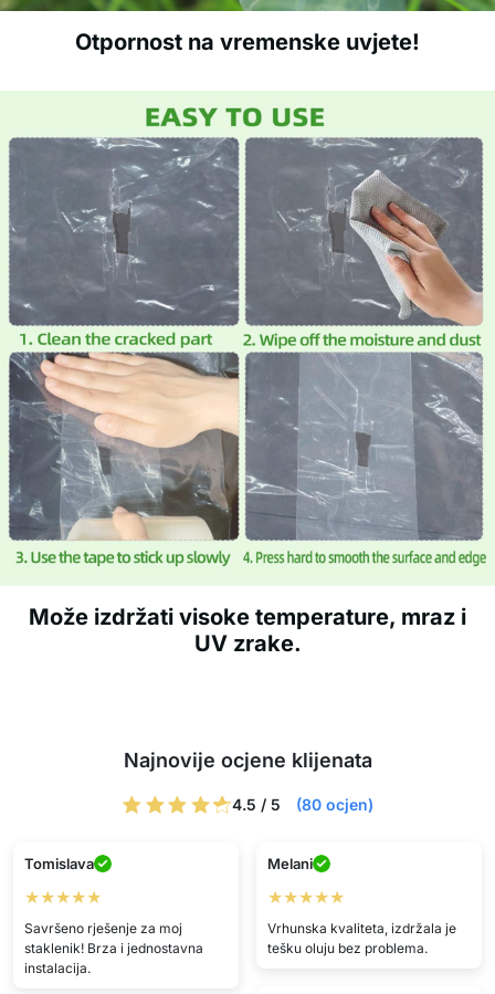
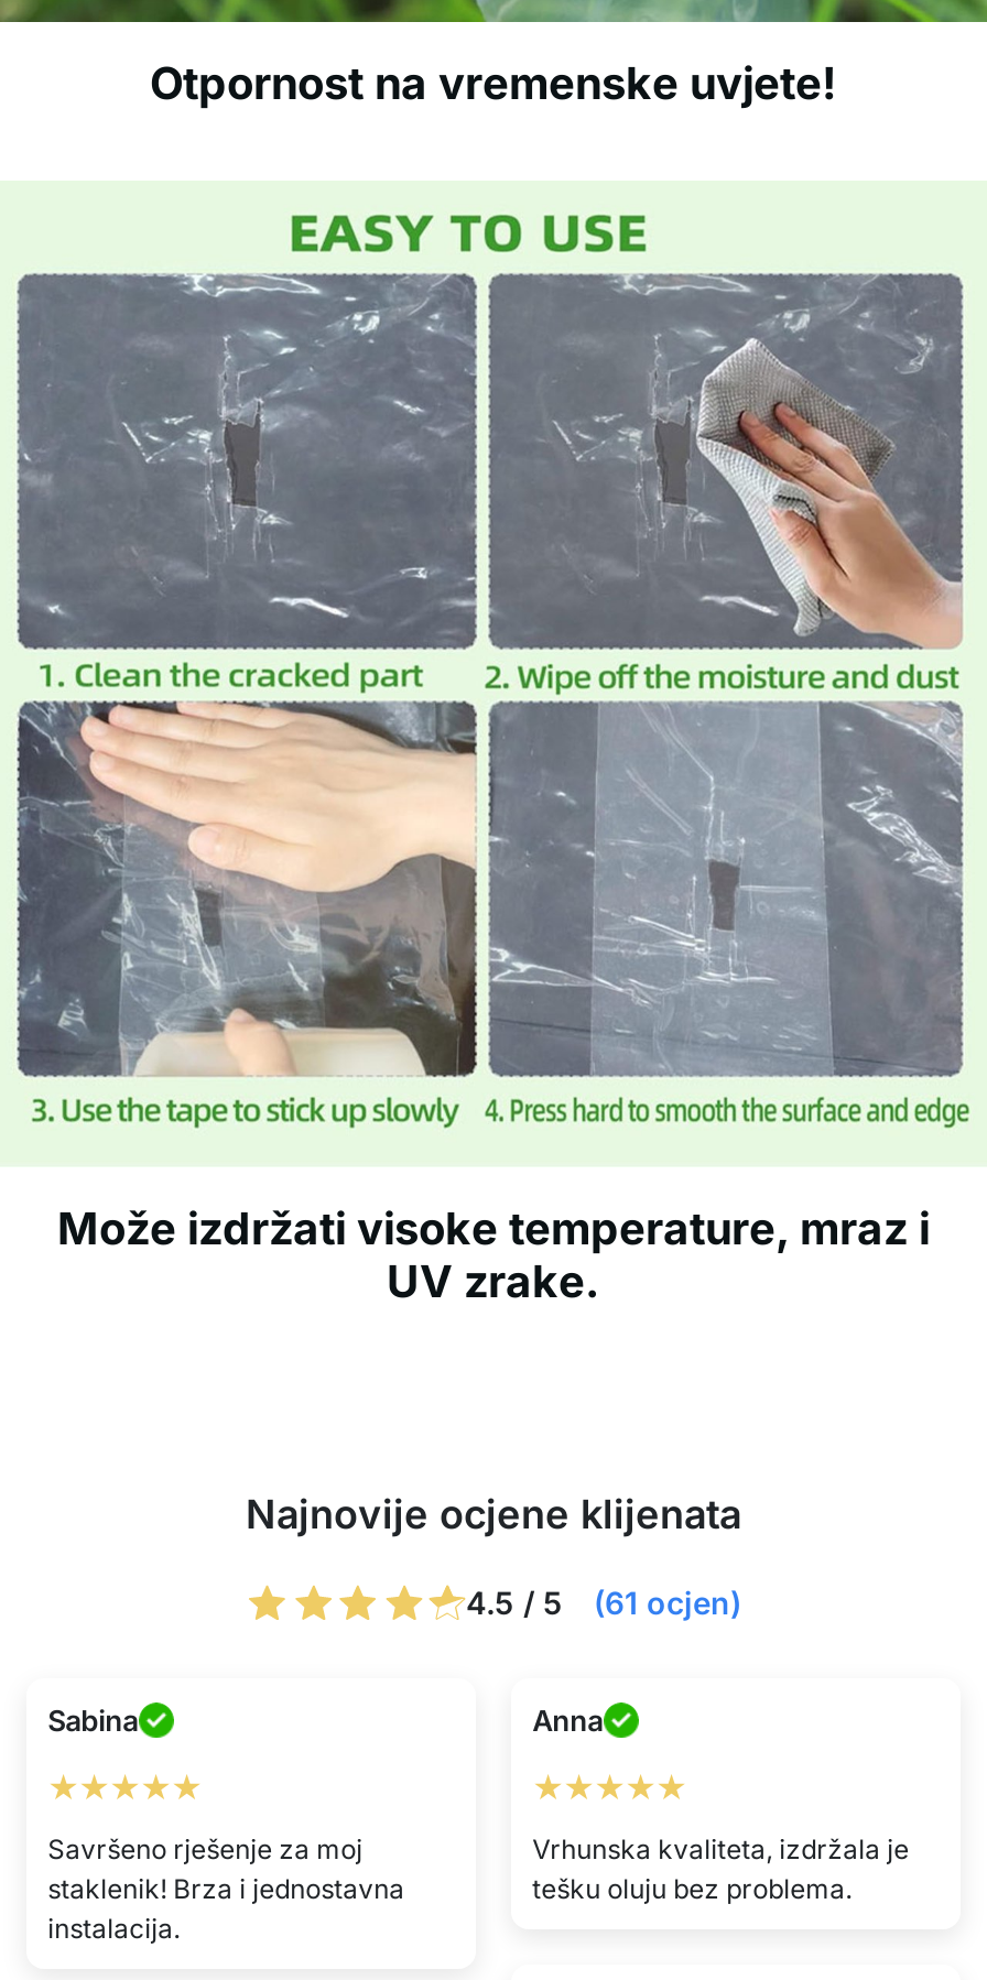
- 4.5 / 5 (80 ocjen)
+ 4.5 / 5 (61 ocjen)

- Tomislava
+ Sabina

- Melani
+ Anna
